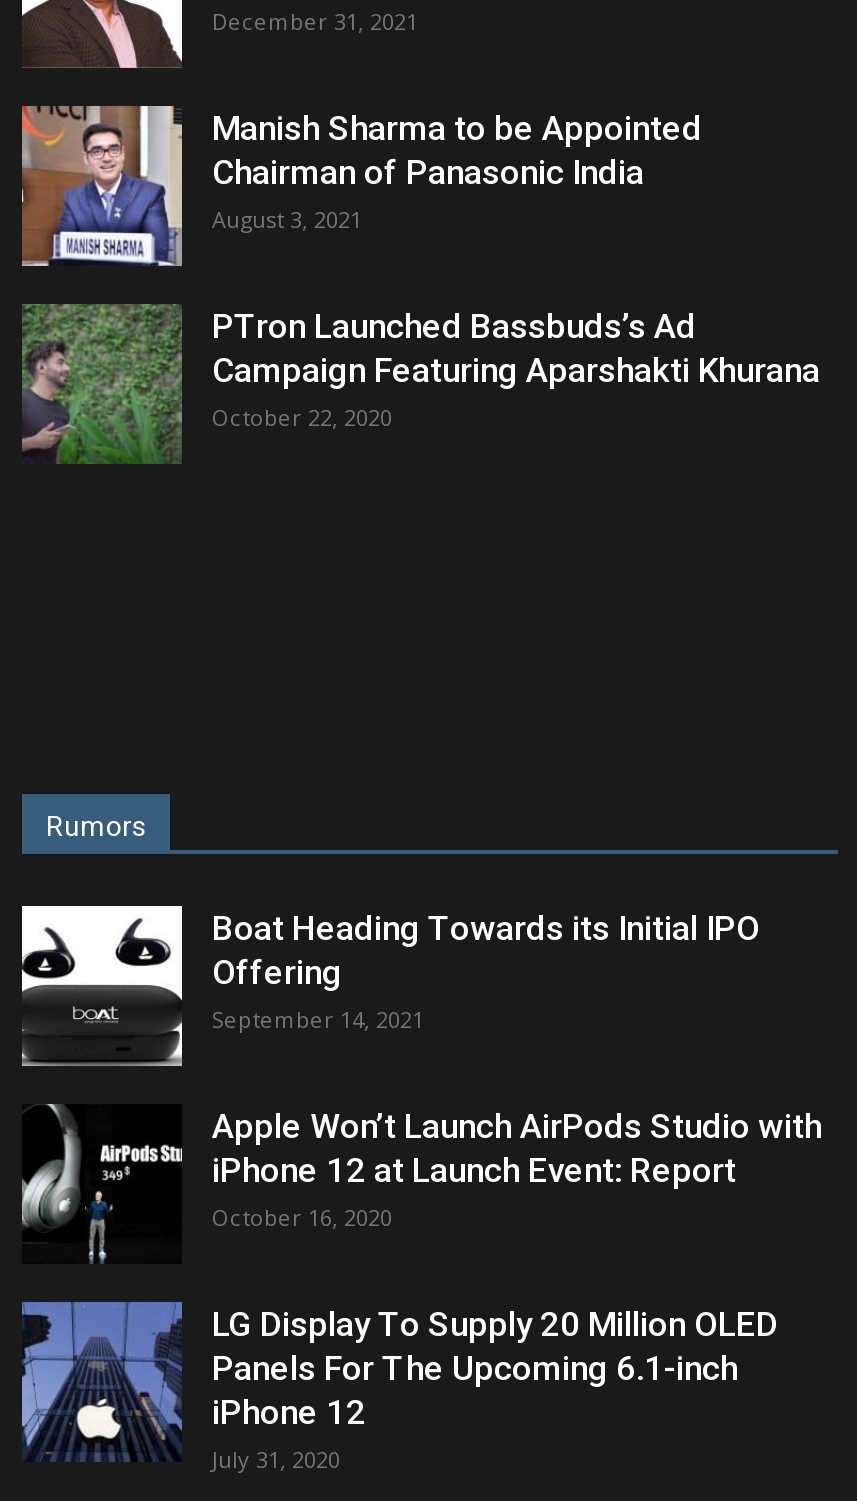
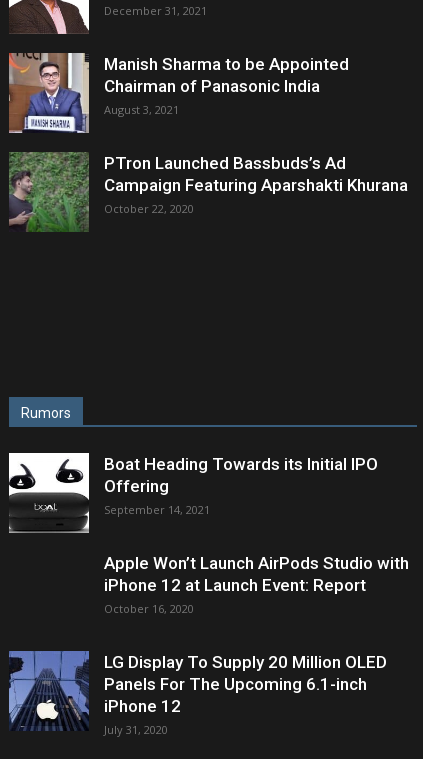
- [image]
